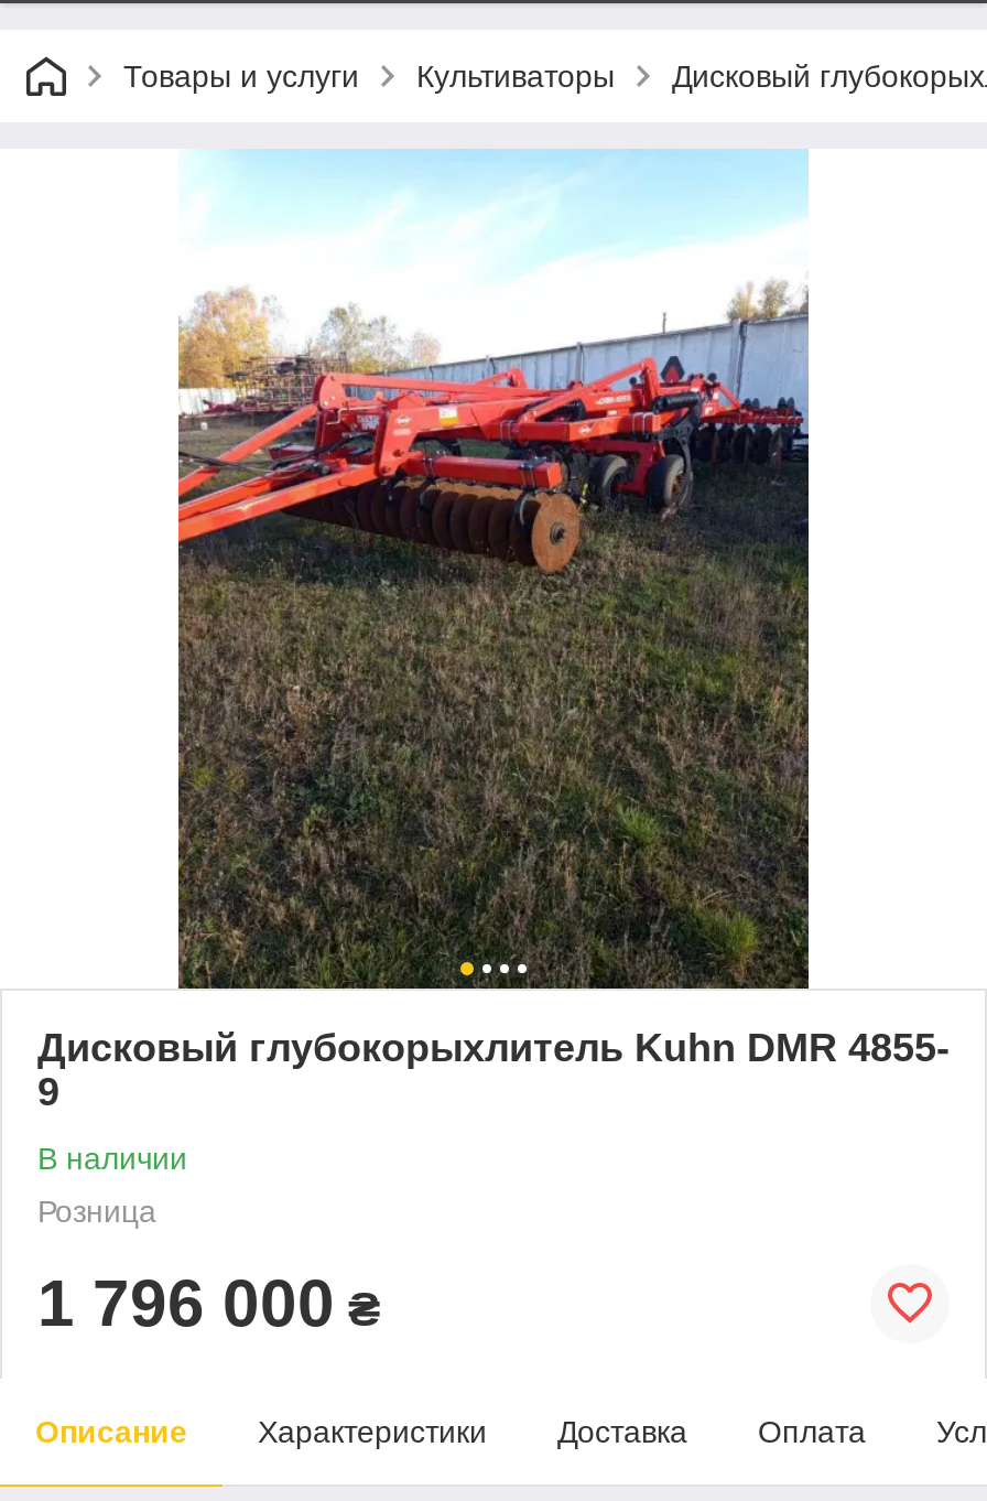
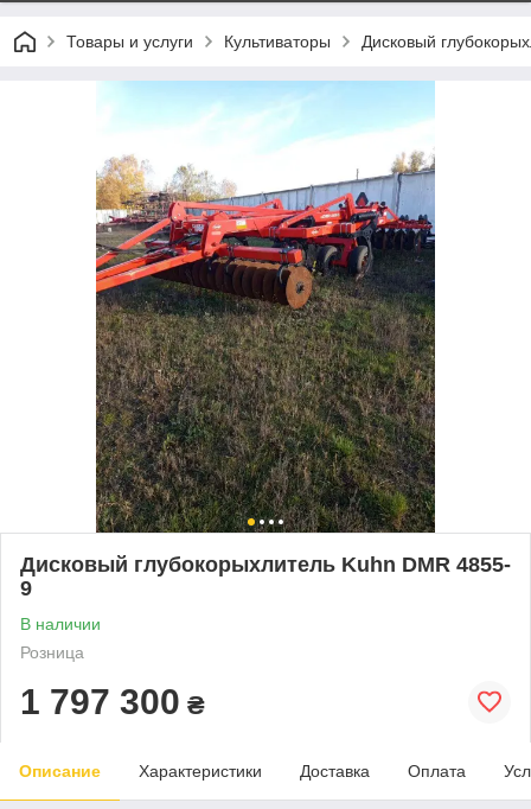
- 1 796 000 ₴
+ 1 797 300 ₴
